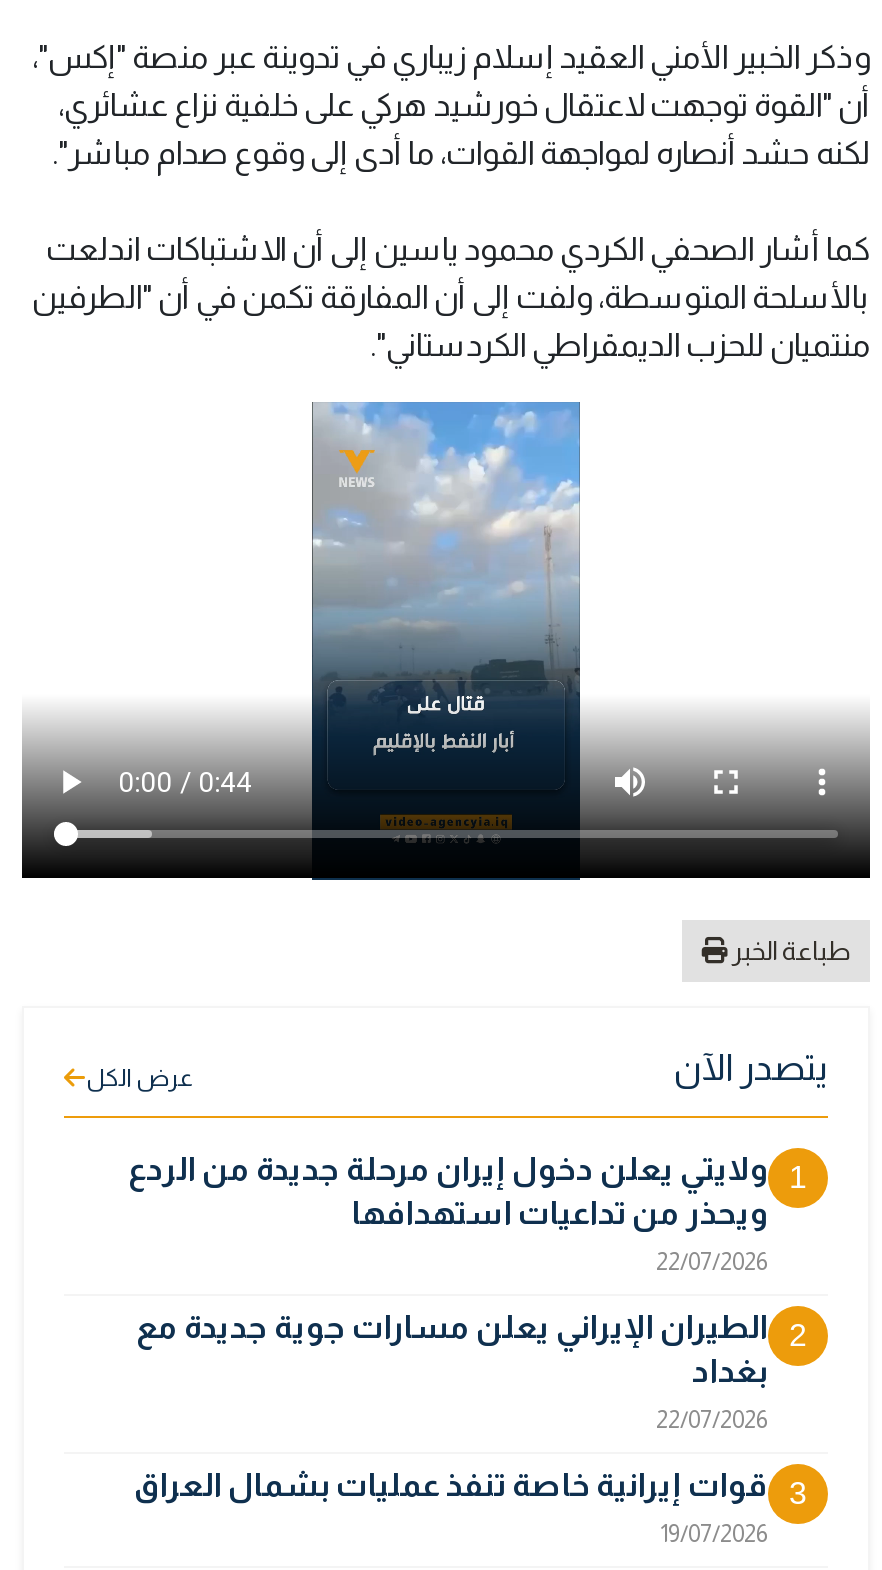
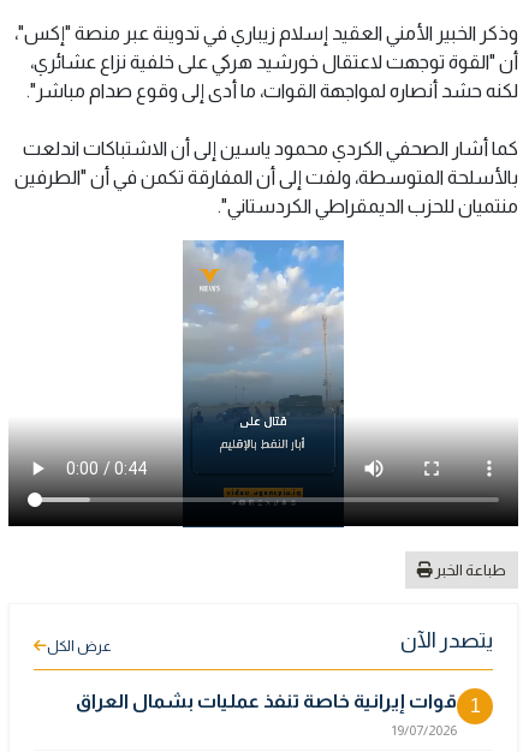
- ولايتي يعلن دخول إيران مرحلة جديدة من الردع
- ويحذر من تداعيات استهدافها
- 22/07/2026
- 2
- الطيران الإيراني يعلن مسارات جوية جديدة مع
- بغداد
- 22/07/2026
- 3
